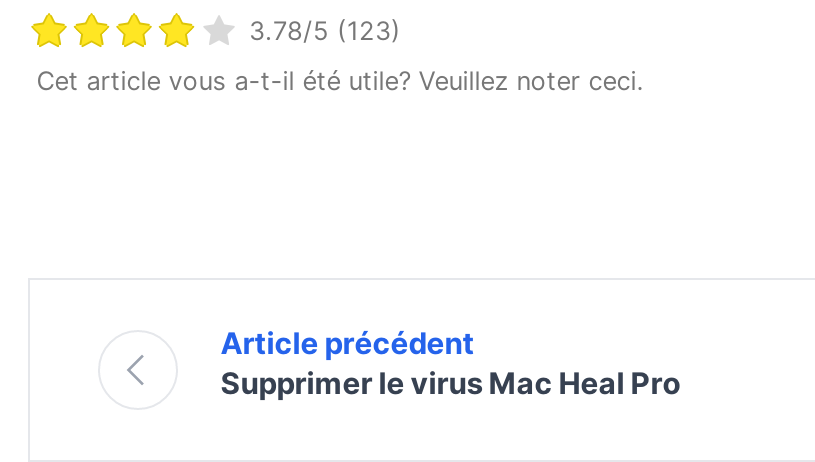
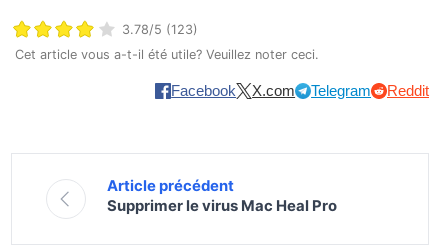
+ Facebook
+ X.com
+ Telegram
+ Reddit
